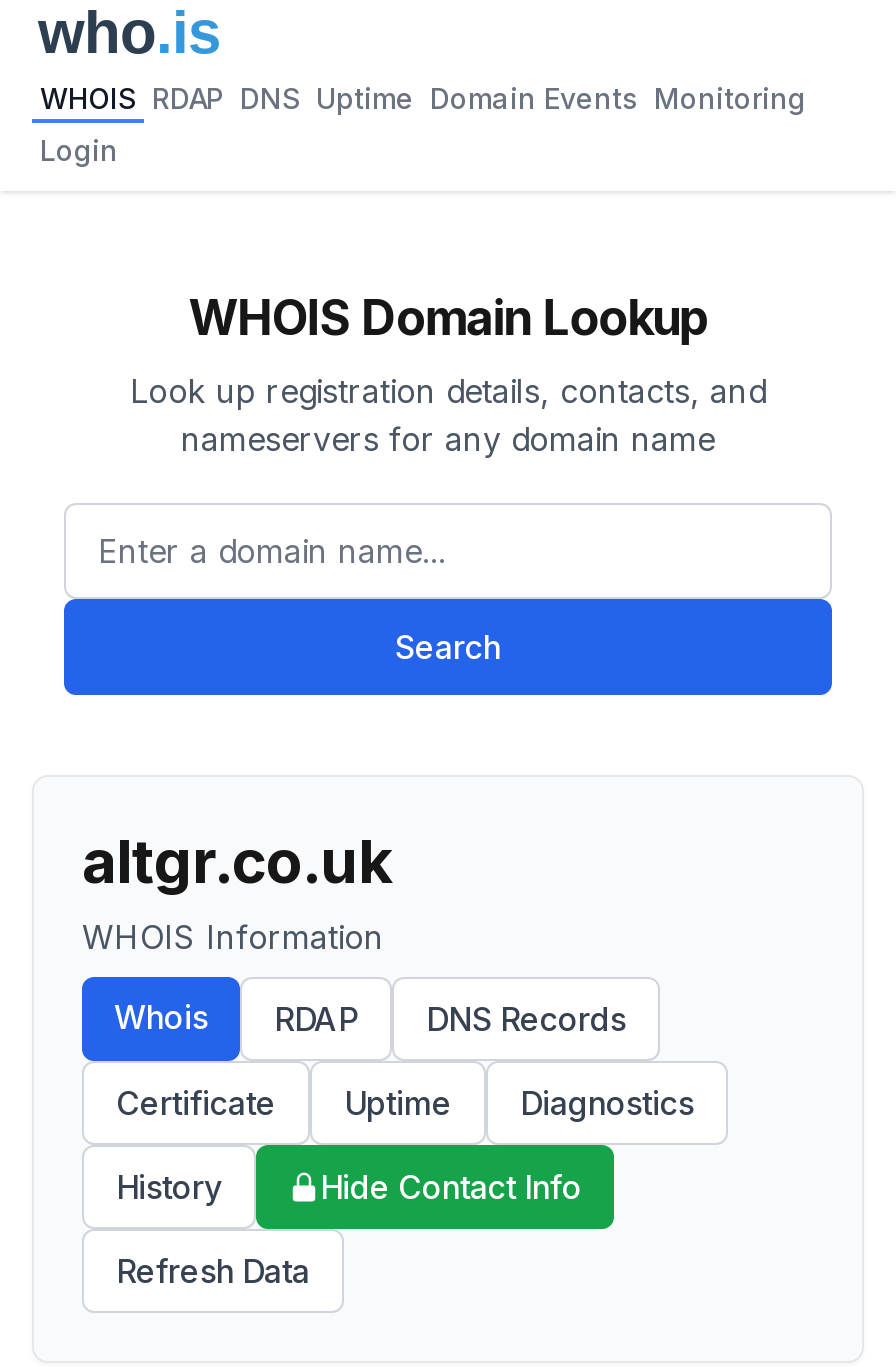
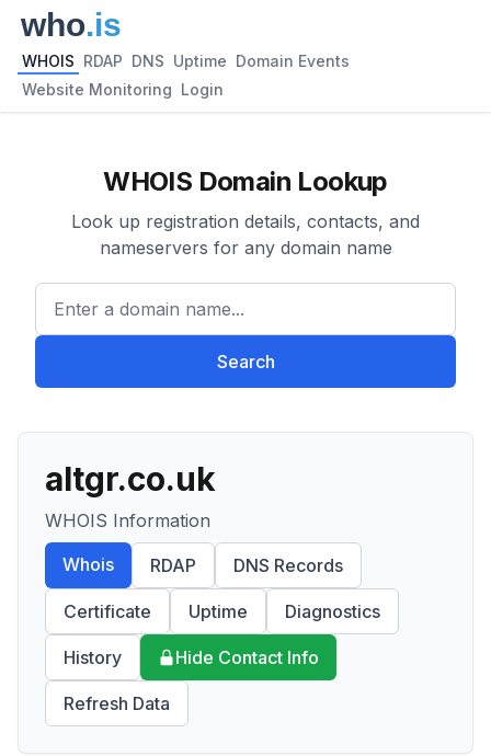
- WHOIS RDAP DNS Uptime Domain Events Monitoring
+ WHOIS RDAP DNS Uptime Domain Events

- Login
+ Website Monitoring Login
